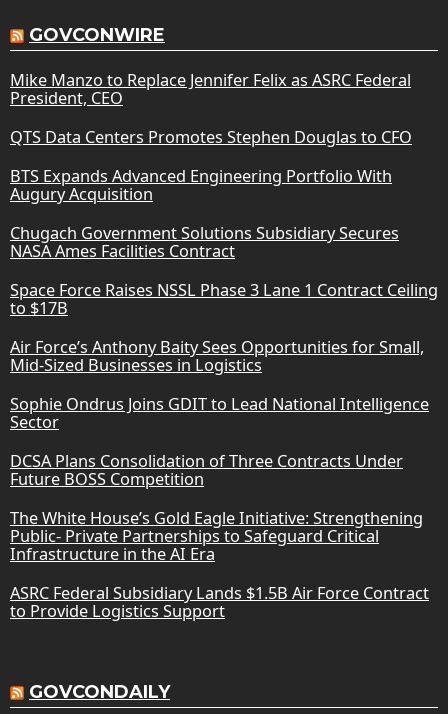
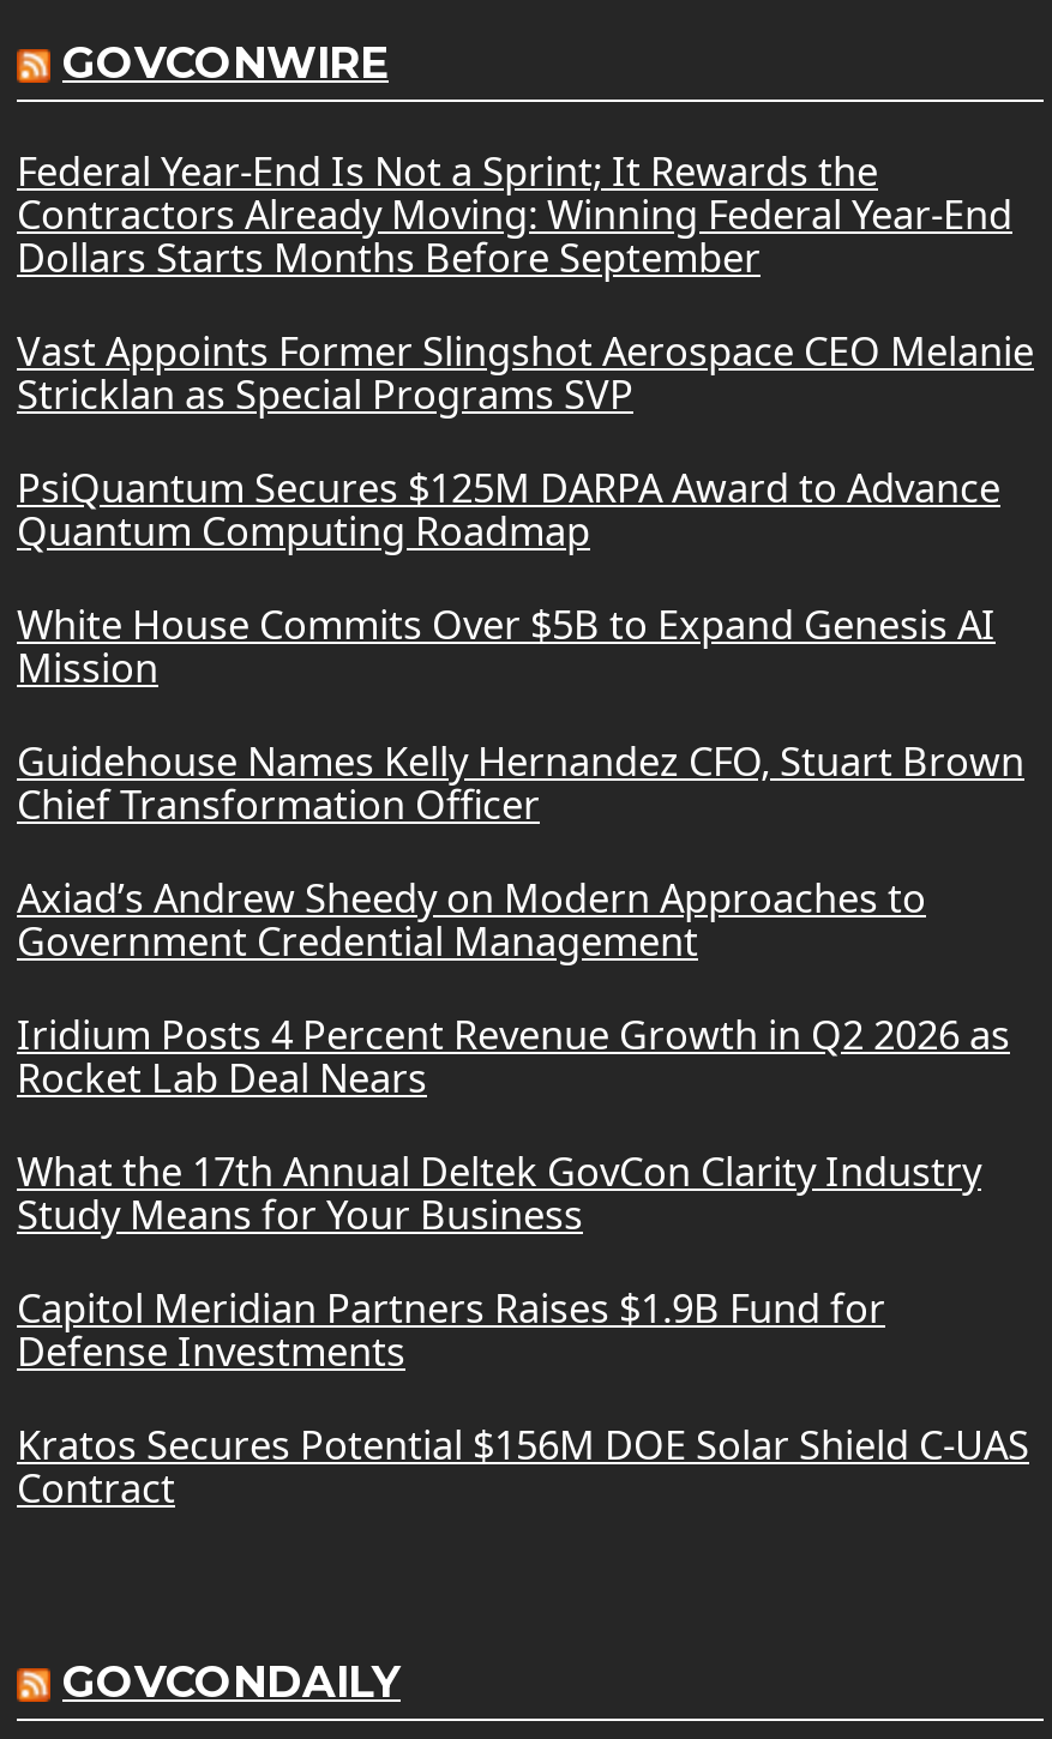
- Mike Manzo to Replace Jennifer Felix as ASRC Federal
- President, CEO
+ Federal Year-End Is Not a Sprint; It Rewards the
+ Contractors Already Moving: Winning Federal Year-End
+ Dollars Starts Months Before September

- QTS Data Centers Promotes Stephen Douglas to CFO
+ Vast Appoints Former Slingshot Aerospace CEO Melanie
+ Stricklan as Special Programs SVP

- BTS Expands Advanced Engineering Portfolio With
- Augury Acquisition
+ PsiQuantum Secures $125M DARPA Award to Advance
+ Quantum Computing Roadmap

- Chugach Government Solutions Subsidiary Secures
- NASA Ames Facilities Contract
+ White House Commits Over $5B to Expand Genesis AI
+ Mission

- Space Force Raises NSSL Phase 3 Lane 1 Contract Ceiling
- to $17B
+ Guidehouse Names Kelly Hernandez CFO, Stuart Brown
+ Chief Transformation Officer

- Air Force’s Anthony Baity Sees Opportunities for Small,
- Mid-Sized Businesses in Logistics
+ Axiad’s Andrew Sheedy on Modern Approaches to
+ Government Credential Management

- Sophie Ondrus Joins GDIT to Lead National Intelligence
- Sector
+ Iridium Posts 4 Percent Revenue Growth in Q2 2026 as
+ Rocket Lab Deal Nears

- DCSA Plans Consolidation of Three Contracts Under
- Future BOSS Competition
+ What the 17th Annual Deltek GovCon Clarity Industry
+ Study Means for Your Business

- The White House’s Gold Eagle Initiative: Strengthening
- Public- Private Partnerships to Safeguard Critical
- Infrastructure in the AI Era
+ Capitol Meridian Partners Raises $1.9B Fund for
+ Defense Investments

- ASRC Federal Subsidiary Lands $1.5B Air Force Contract
- to Provide Logistics Support
+ Kratos Secures Potential $156M DOE Solar Shield C-UAS
+ Contract
